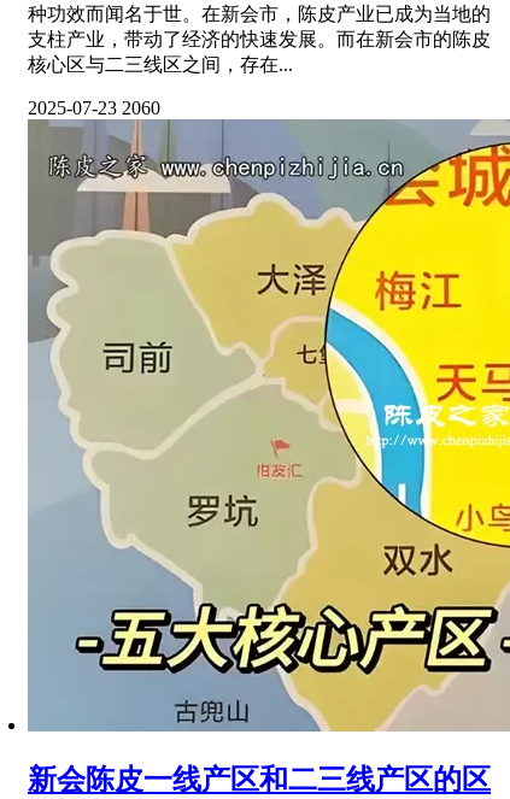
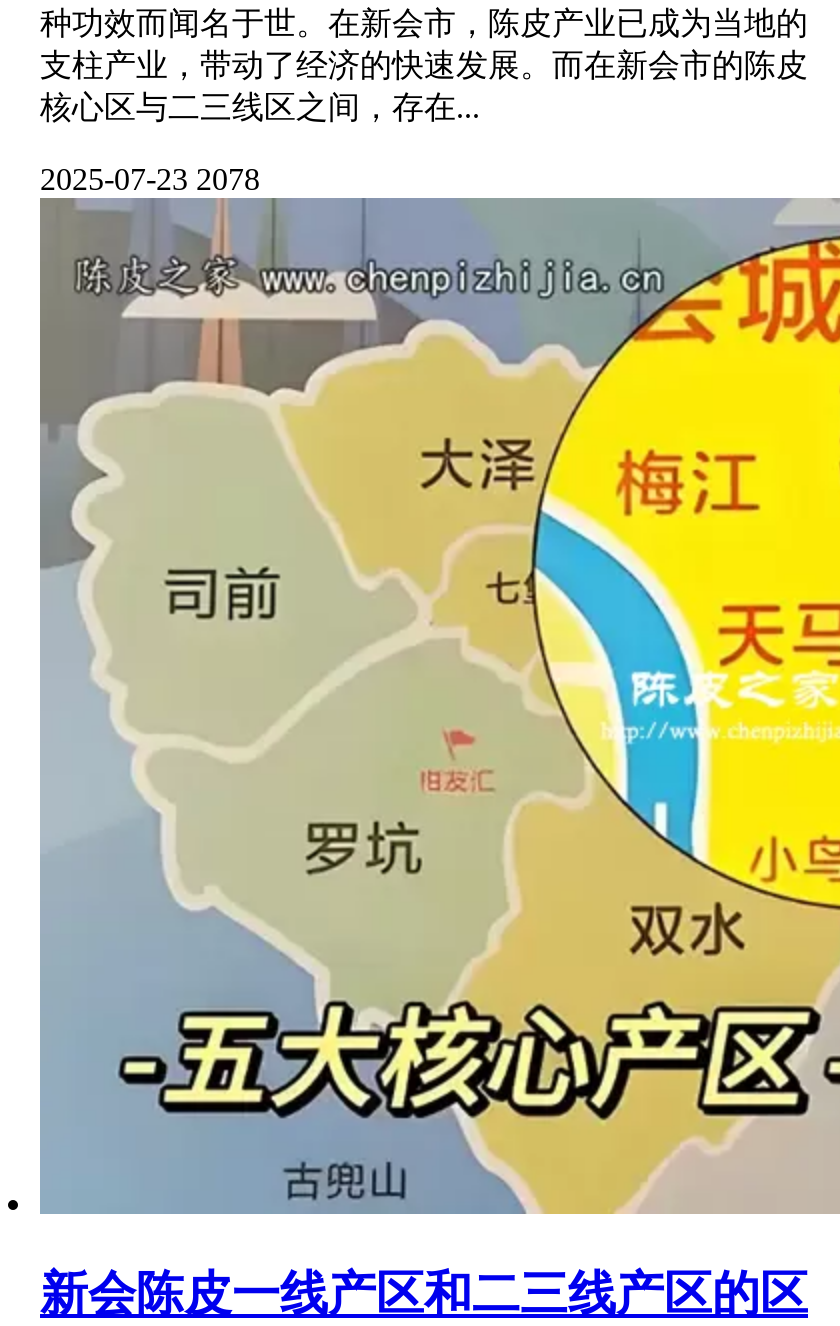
- 2025-07-23 2060
+ 2025-07-23 2078
